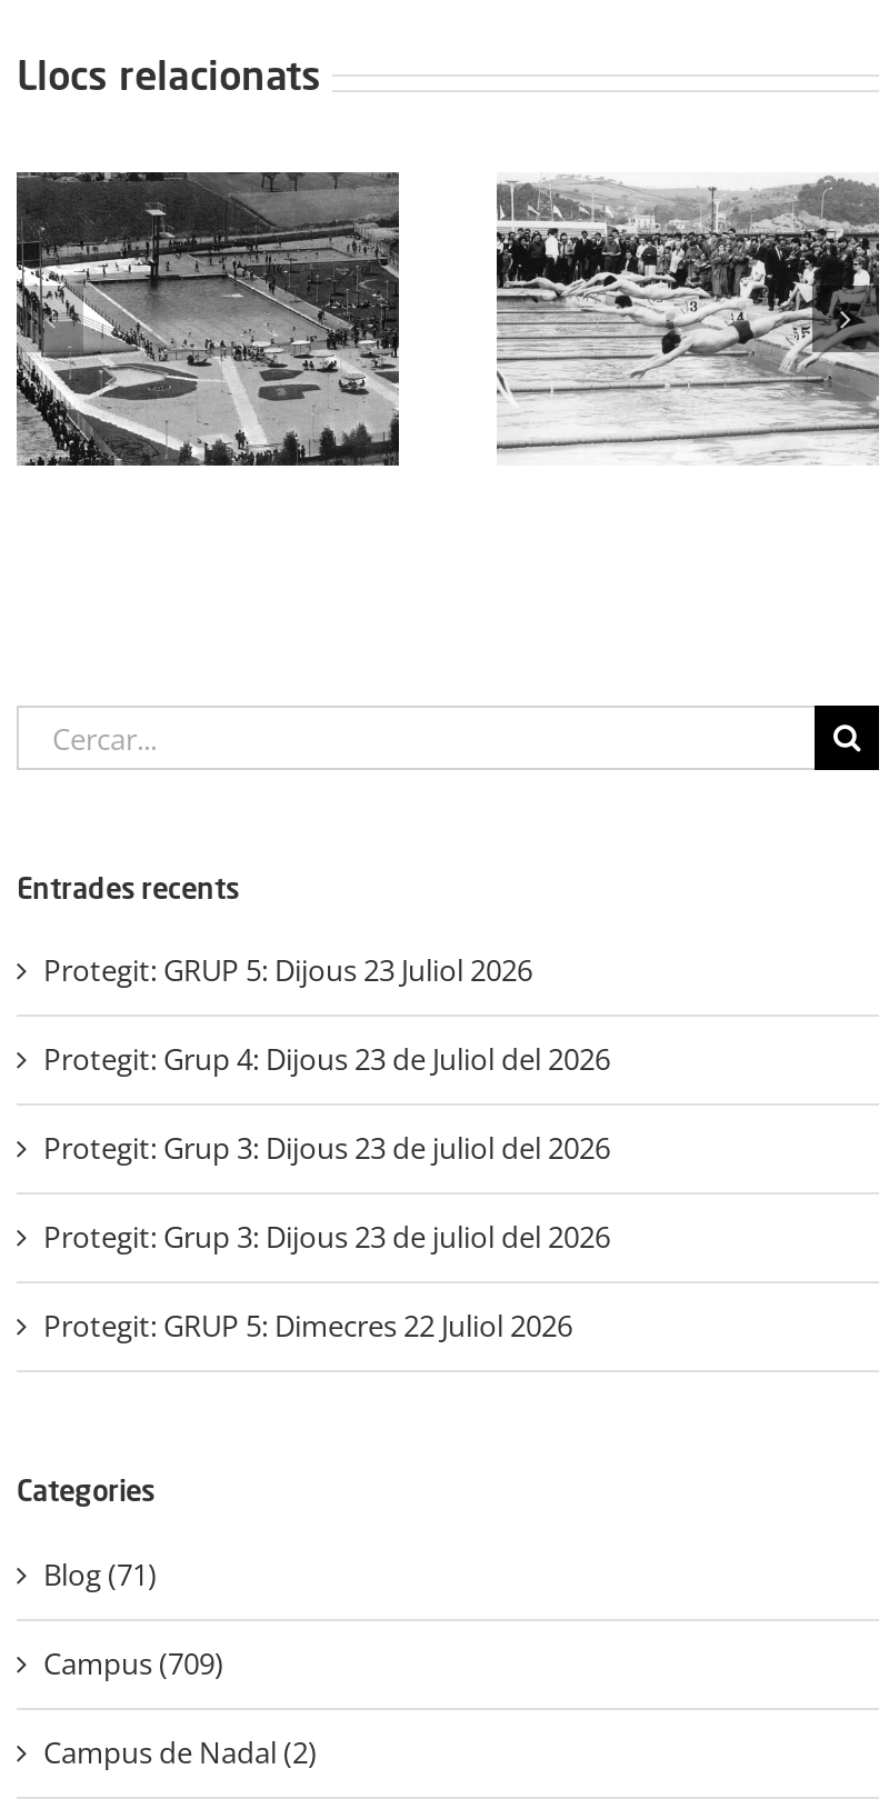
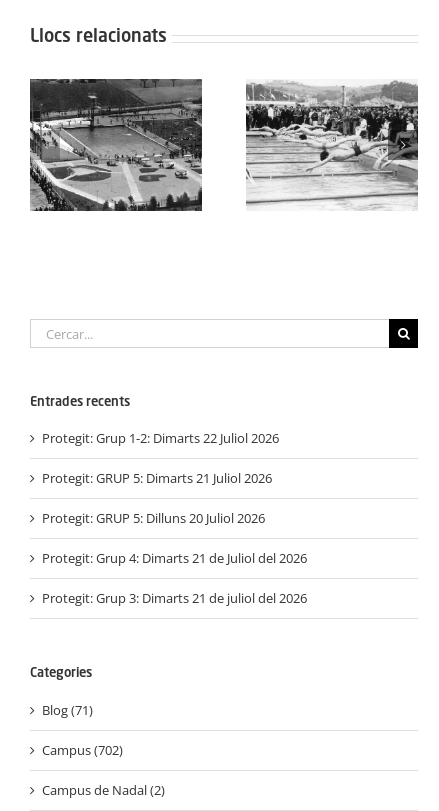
- Protegit: GRUP 5: Dijous 23 Juliol 2026
+ Protegit: Grup 1-2: Dimarts 22 Juliol 2026

- Protegit: Grup 4: Dijous 23 de Juliol del 2026
+ Protegit: GRUP 5: Dimarts 21 Juliol 2026

- Protegit: Grup 3: Dijous 23 de juliol del 2026
+ Protegit: GRUP 5: Dilluns 20 Juliol 2026

- Protegit: Grup 3: Dijous 23 de juliol del 2026
+ Protegit: Grup 4: Dimarts 21 de Juliol del 2026

- Protegit: GRUP 5: Dimecres 22 Juliol 2026
+ Protegit: Grup 3: Dimarts 21 de juliol del 2026

- Campus (709)
+ Campus (702)
